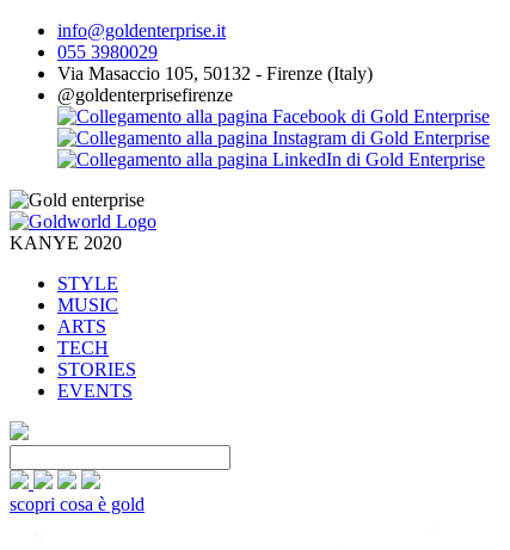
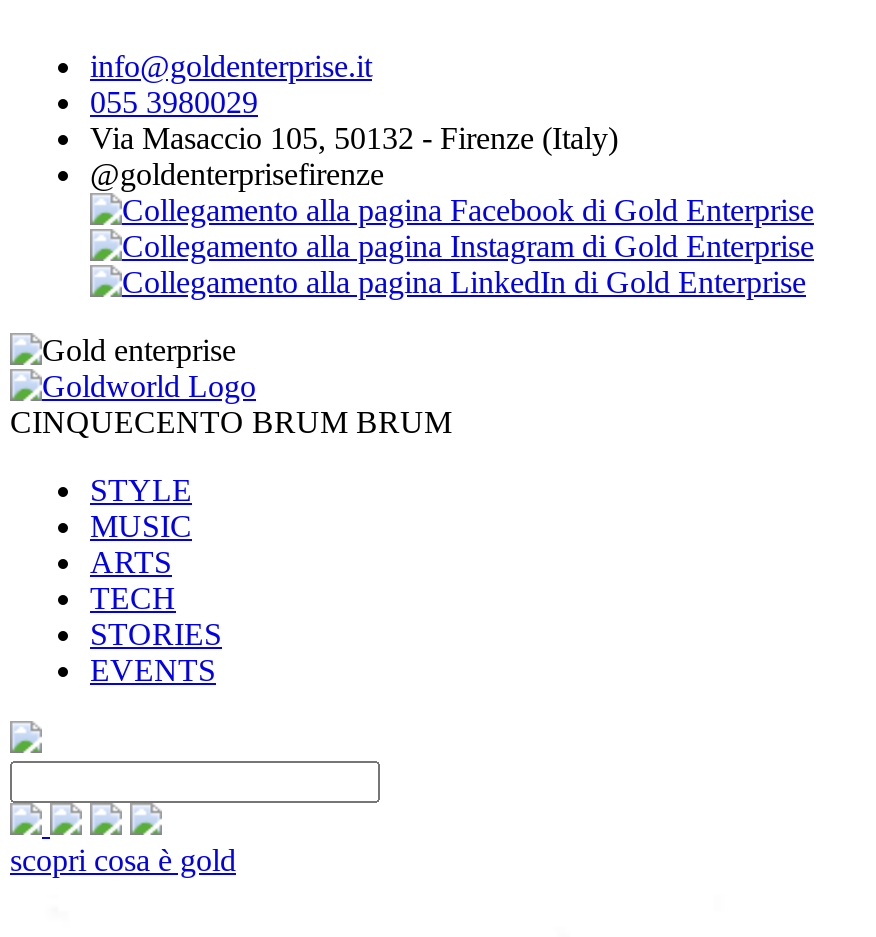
- KANYE 2020
+ CINQUECENTO BRUM BRUM
